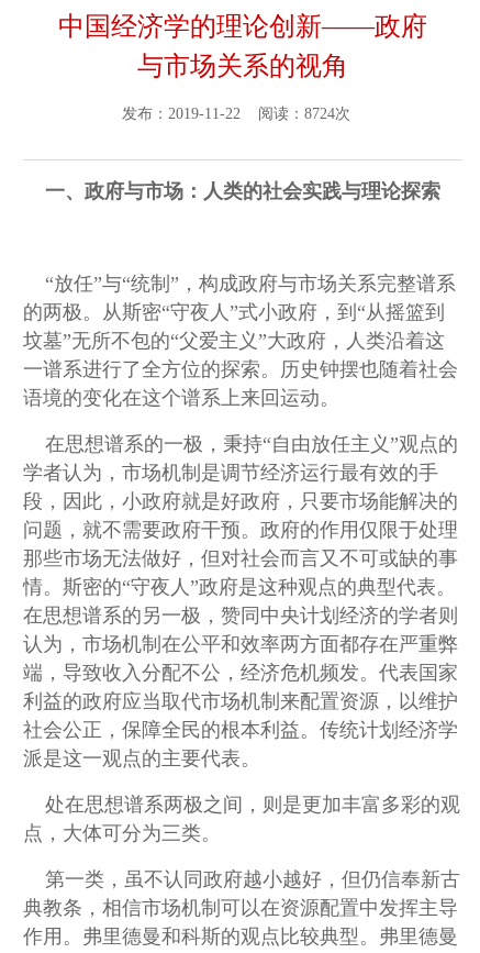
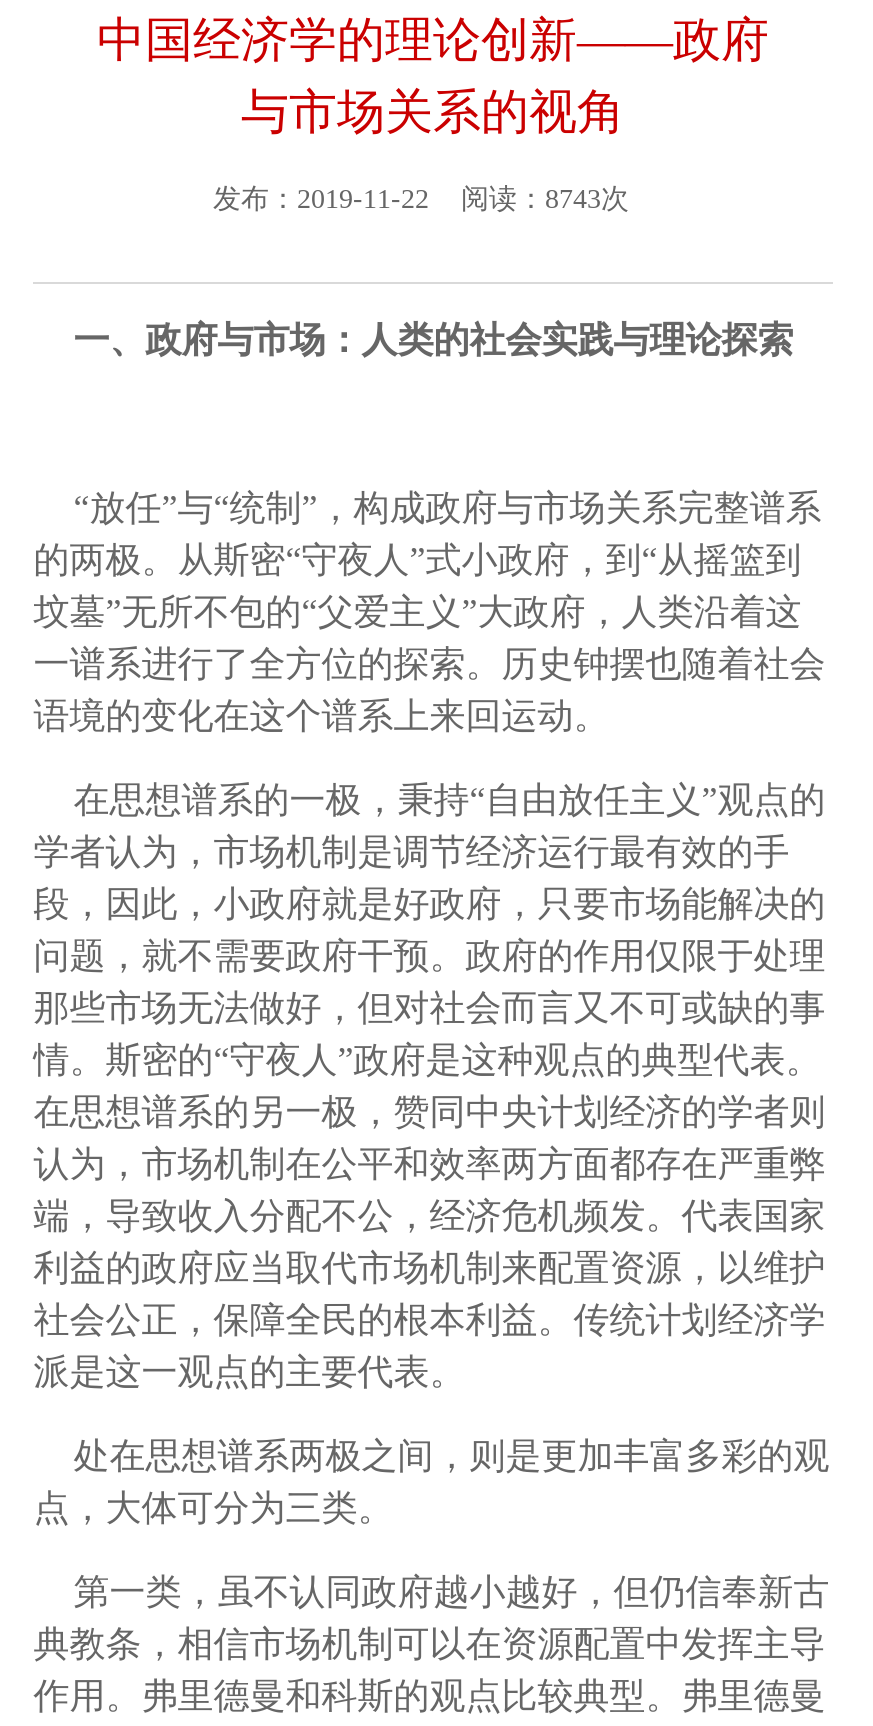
- 发布：2019-11-22 阅读：8724次
+ 发布：2019-11-22 阅读：8743次
